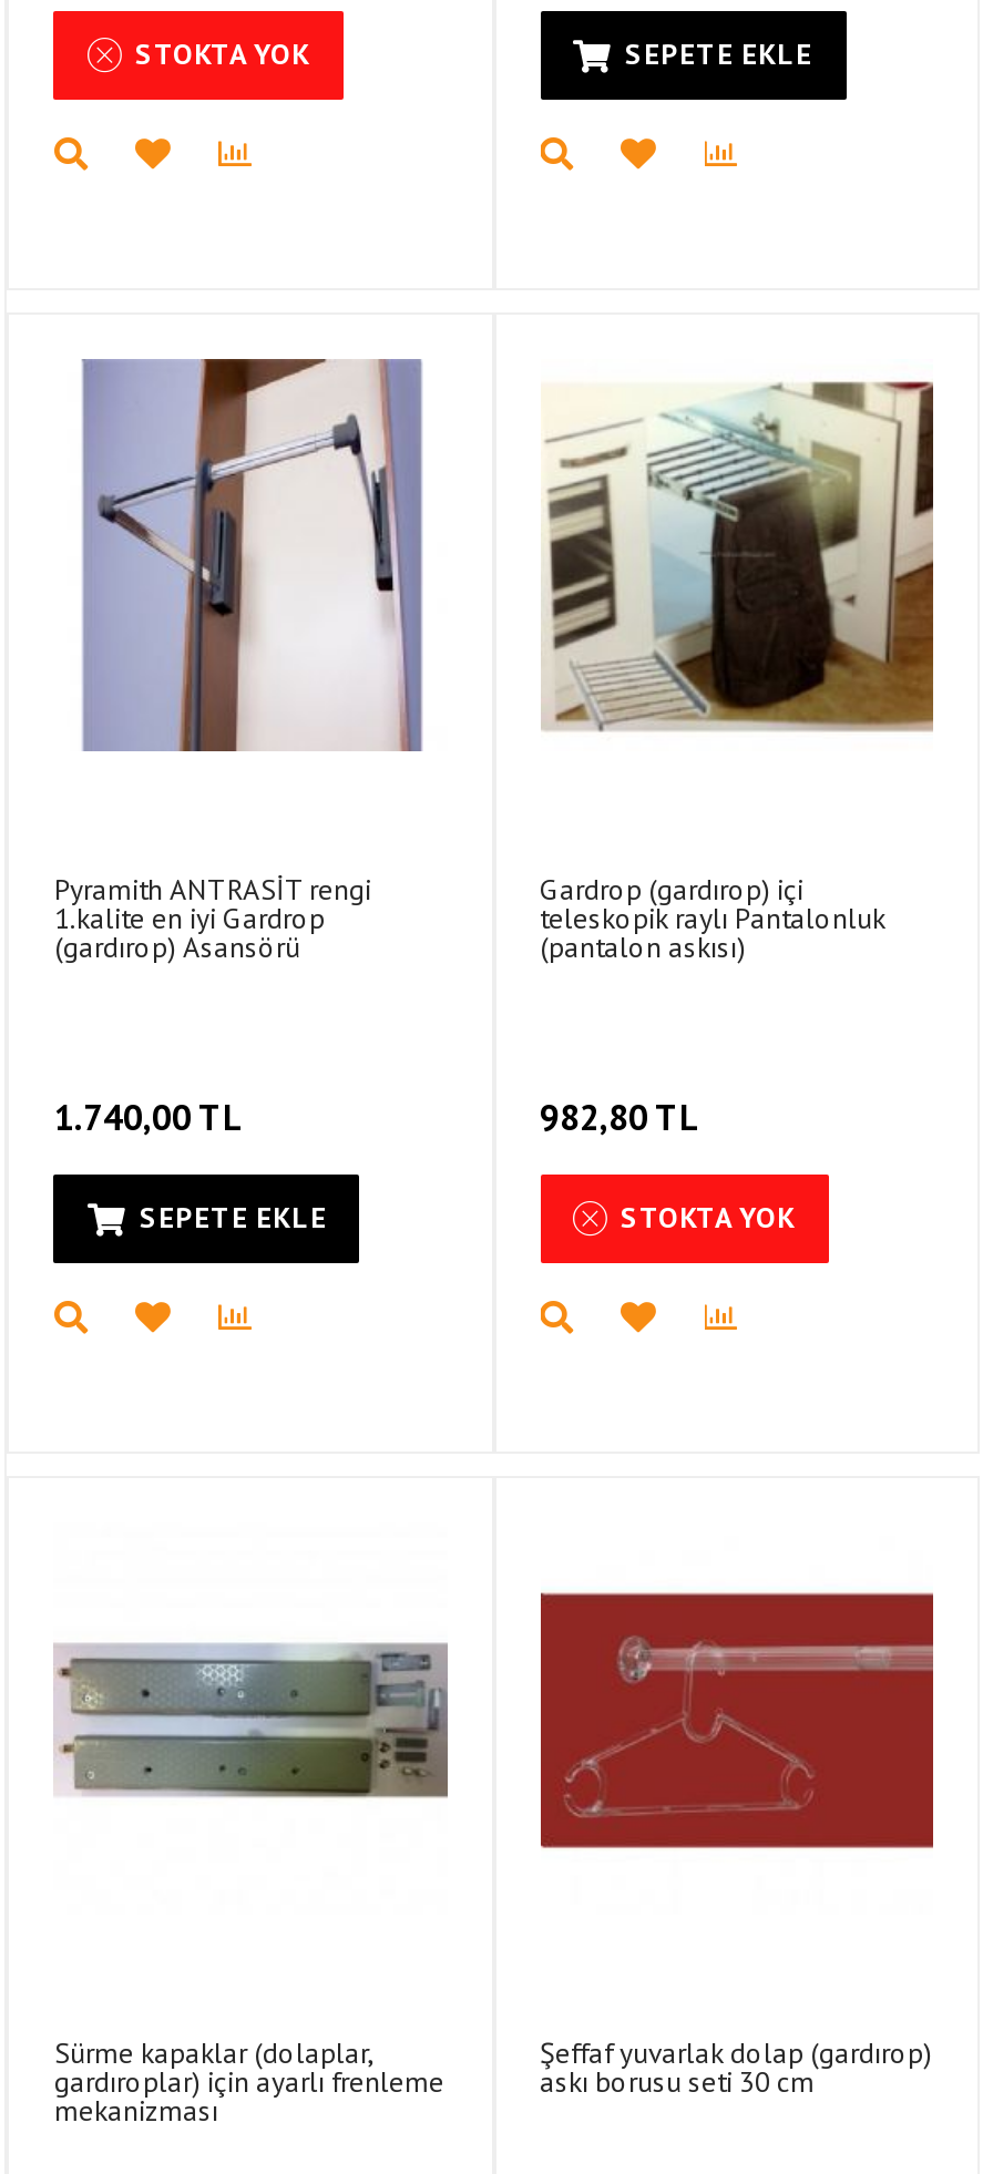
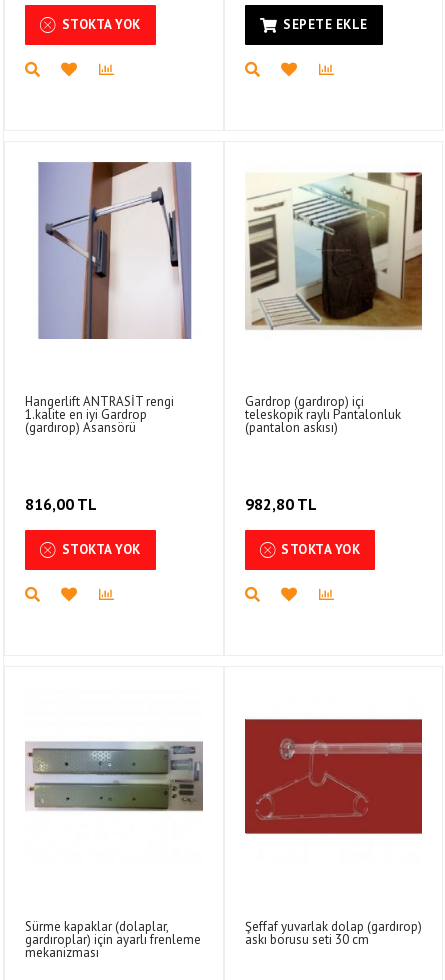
- Pyramith ANTRASİT rengi
+ Hangerlift ANTRASİT rengi

- 1.740,00 TL
+ 816,00 TL

- SEPETE EKLE
+ STOKTA YOK
